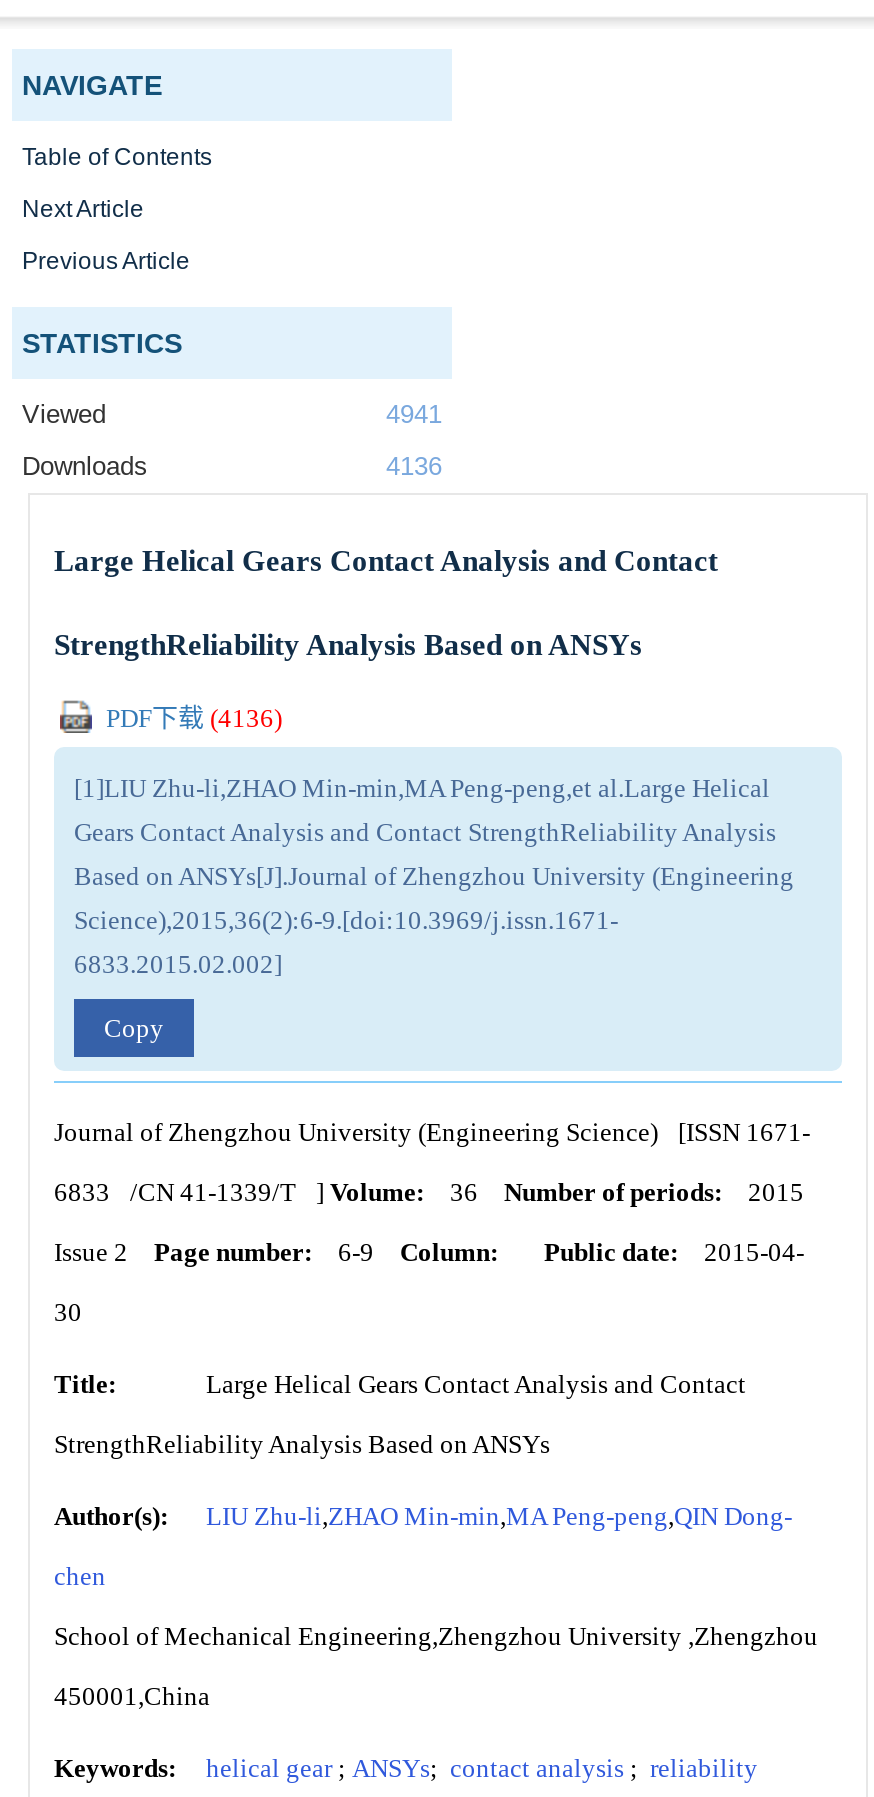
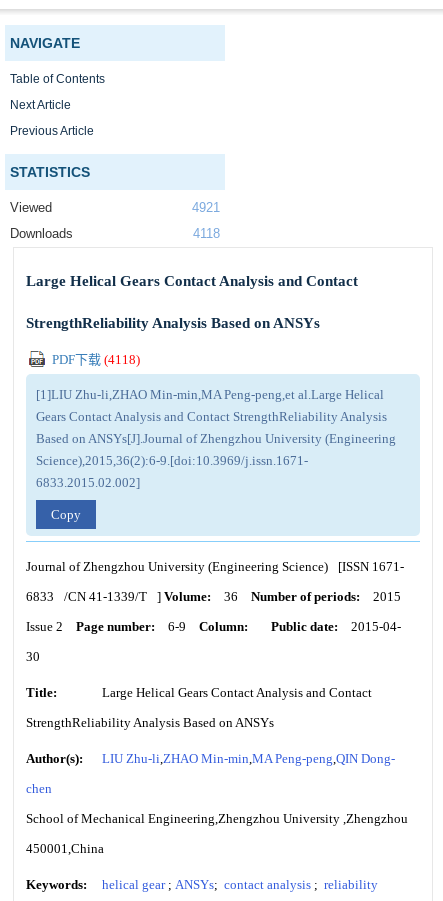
- 4941
+ 4921

- 4136
+ 4118

- PDF下载(4136)
+ PDF下载(4118)
